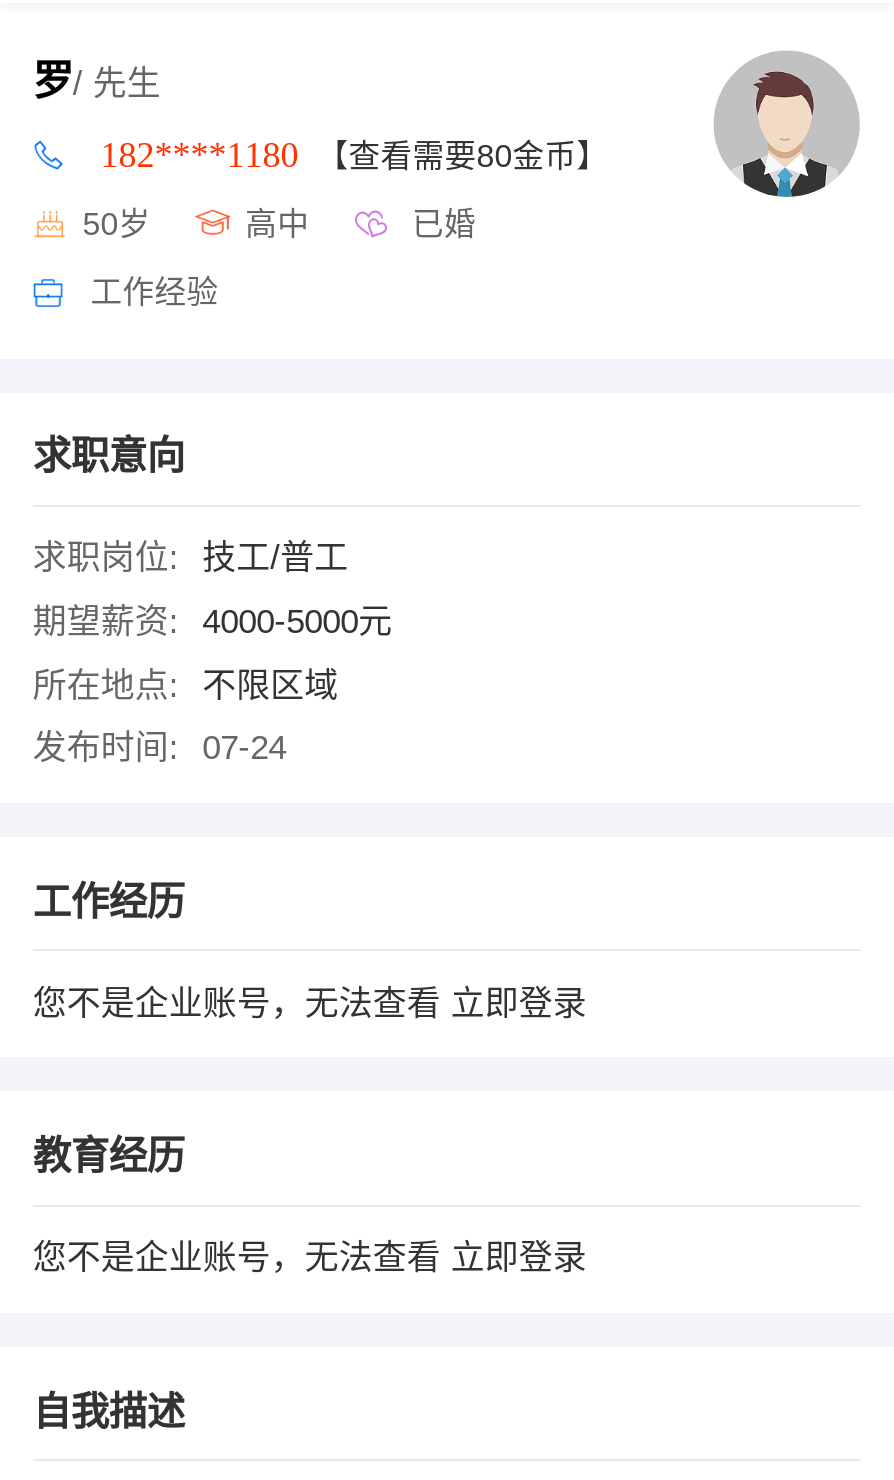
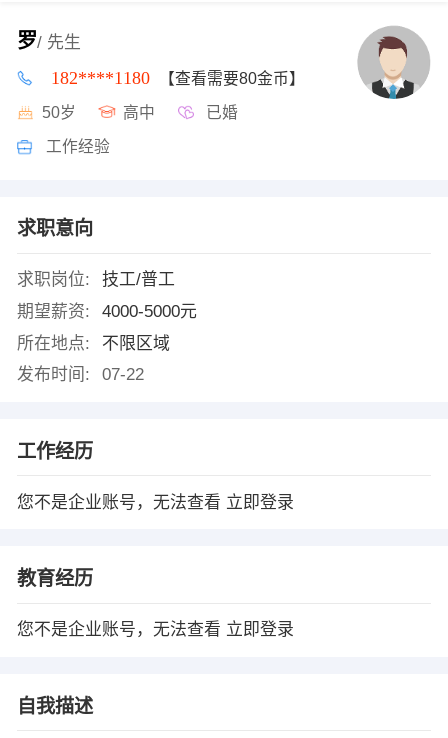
- 发布时间: 07-24
+ 发布时间: 07-22
